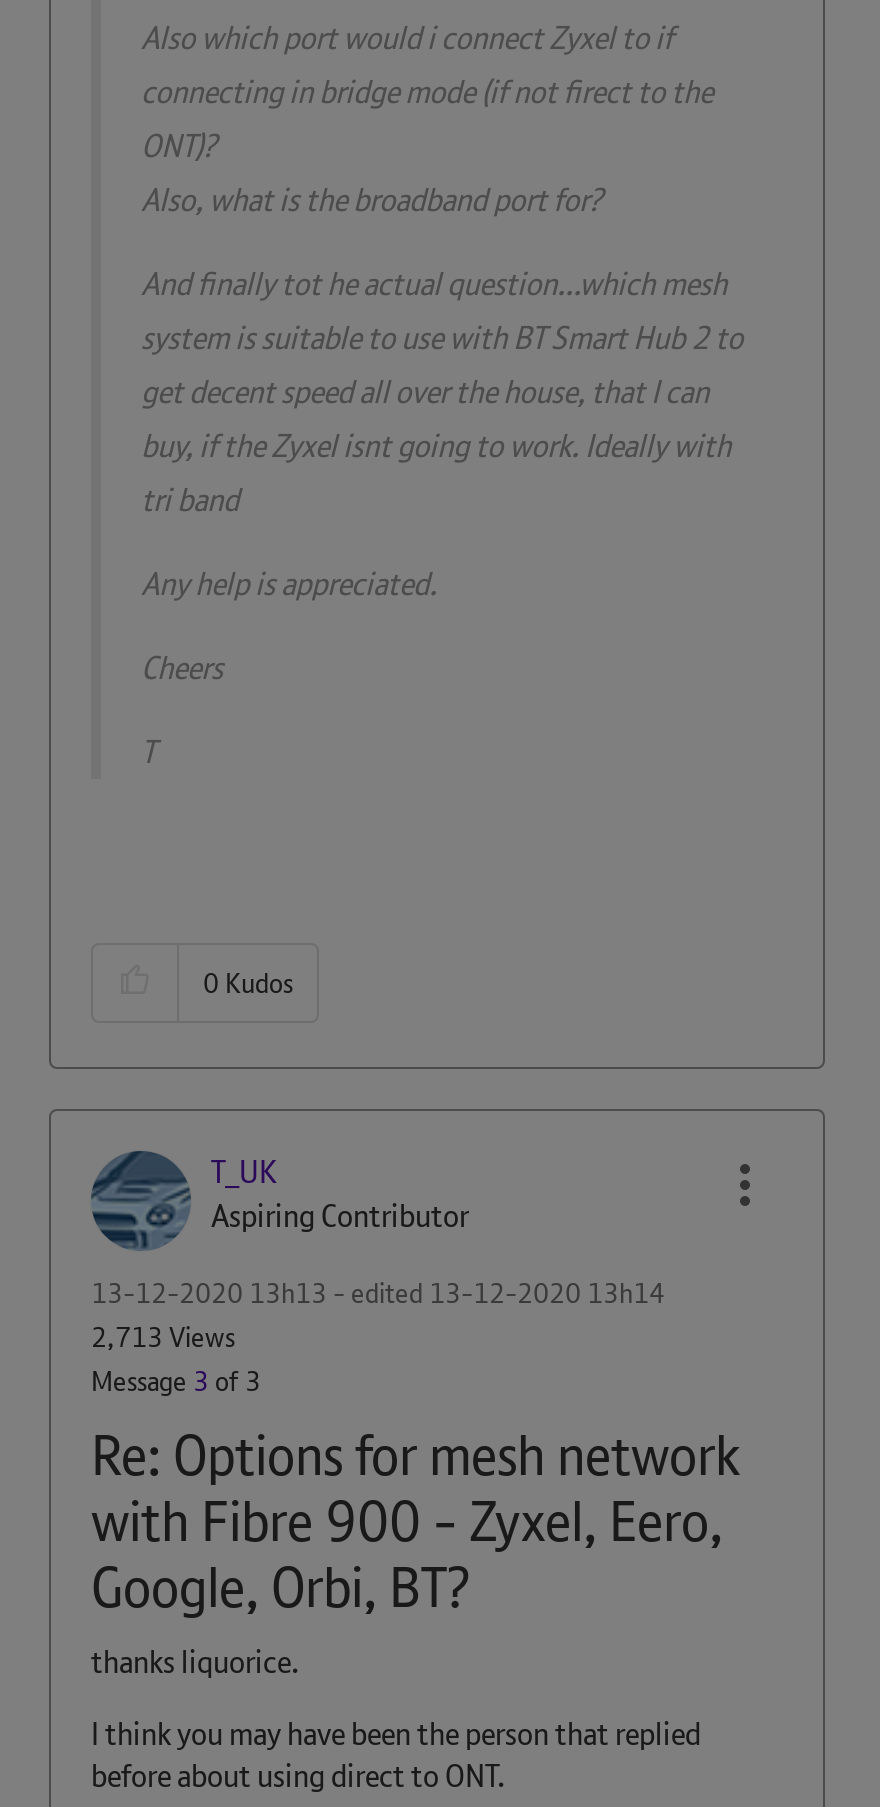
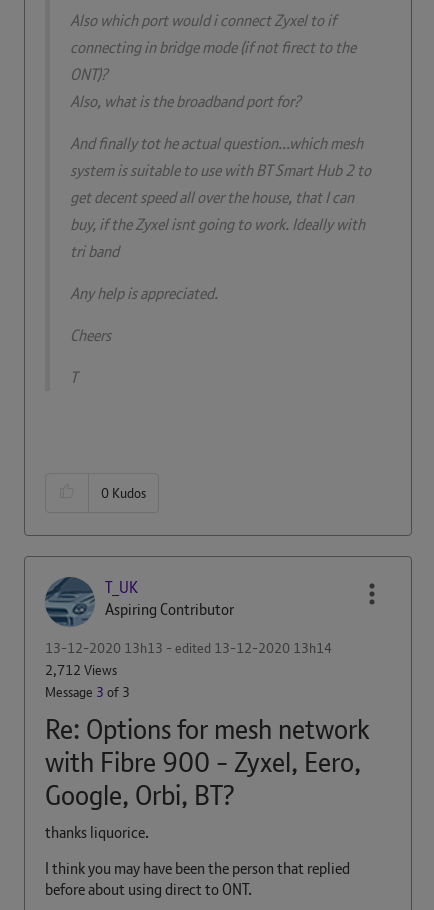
- 2,713 Views
+ 2,712 Views
